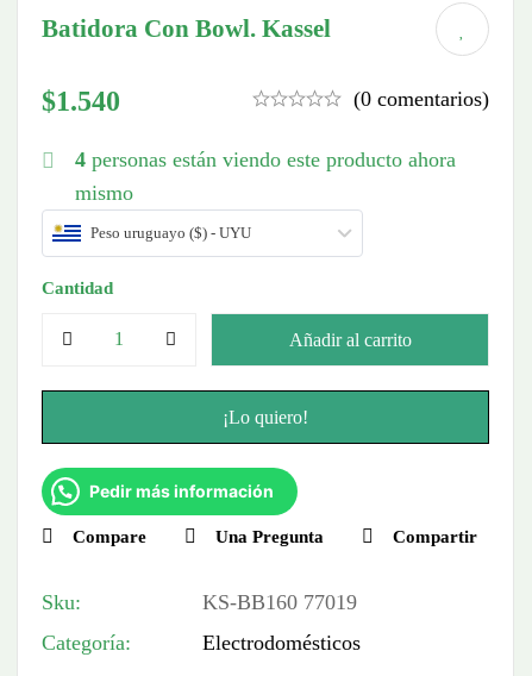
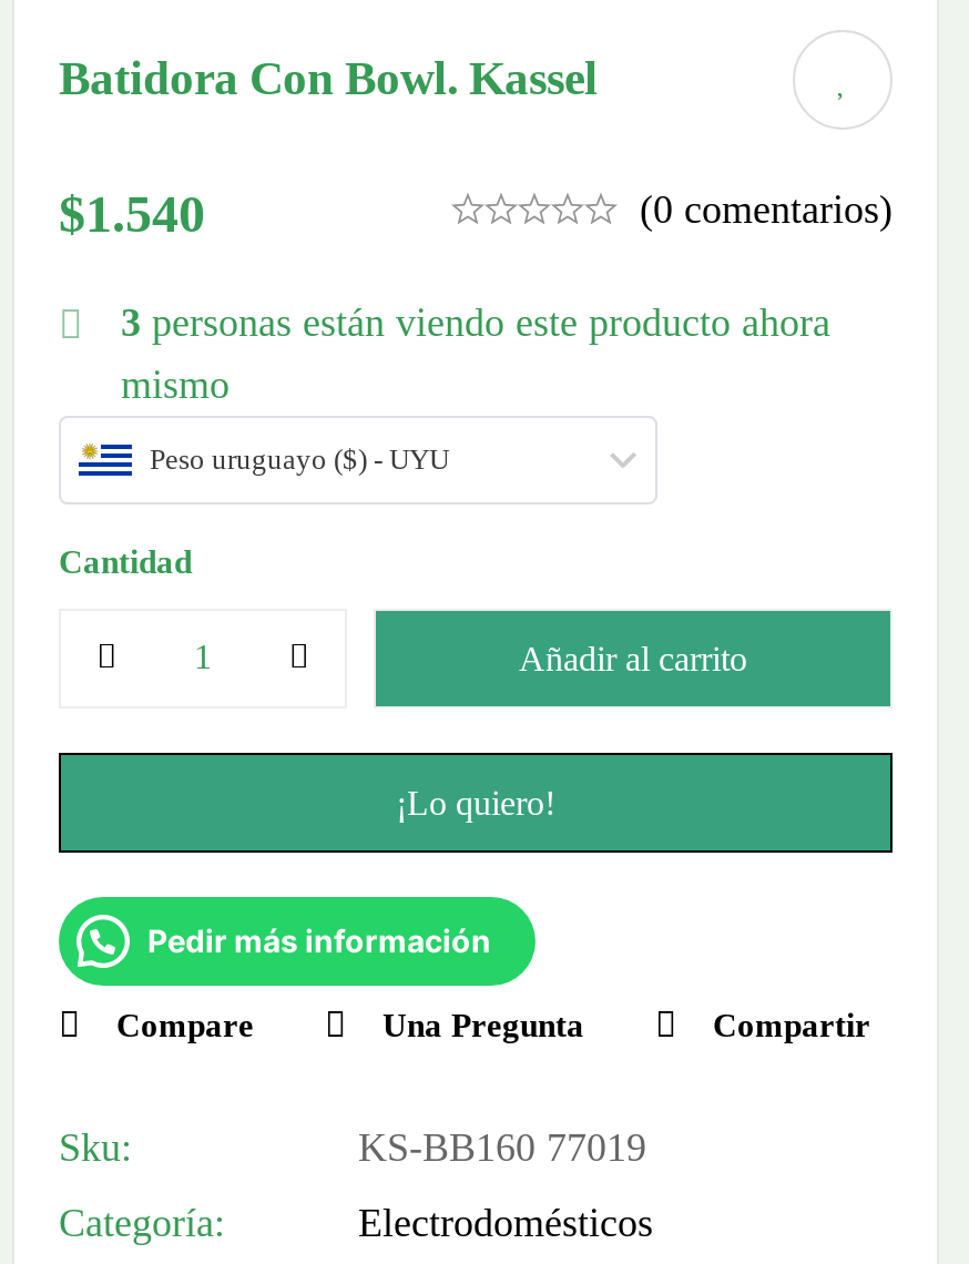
- 4 personas están viendo este producto ahora
+ 3 personas están viendo este producto ahora
